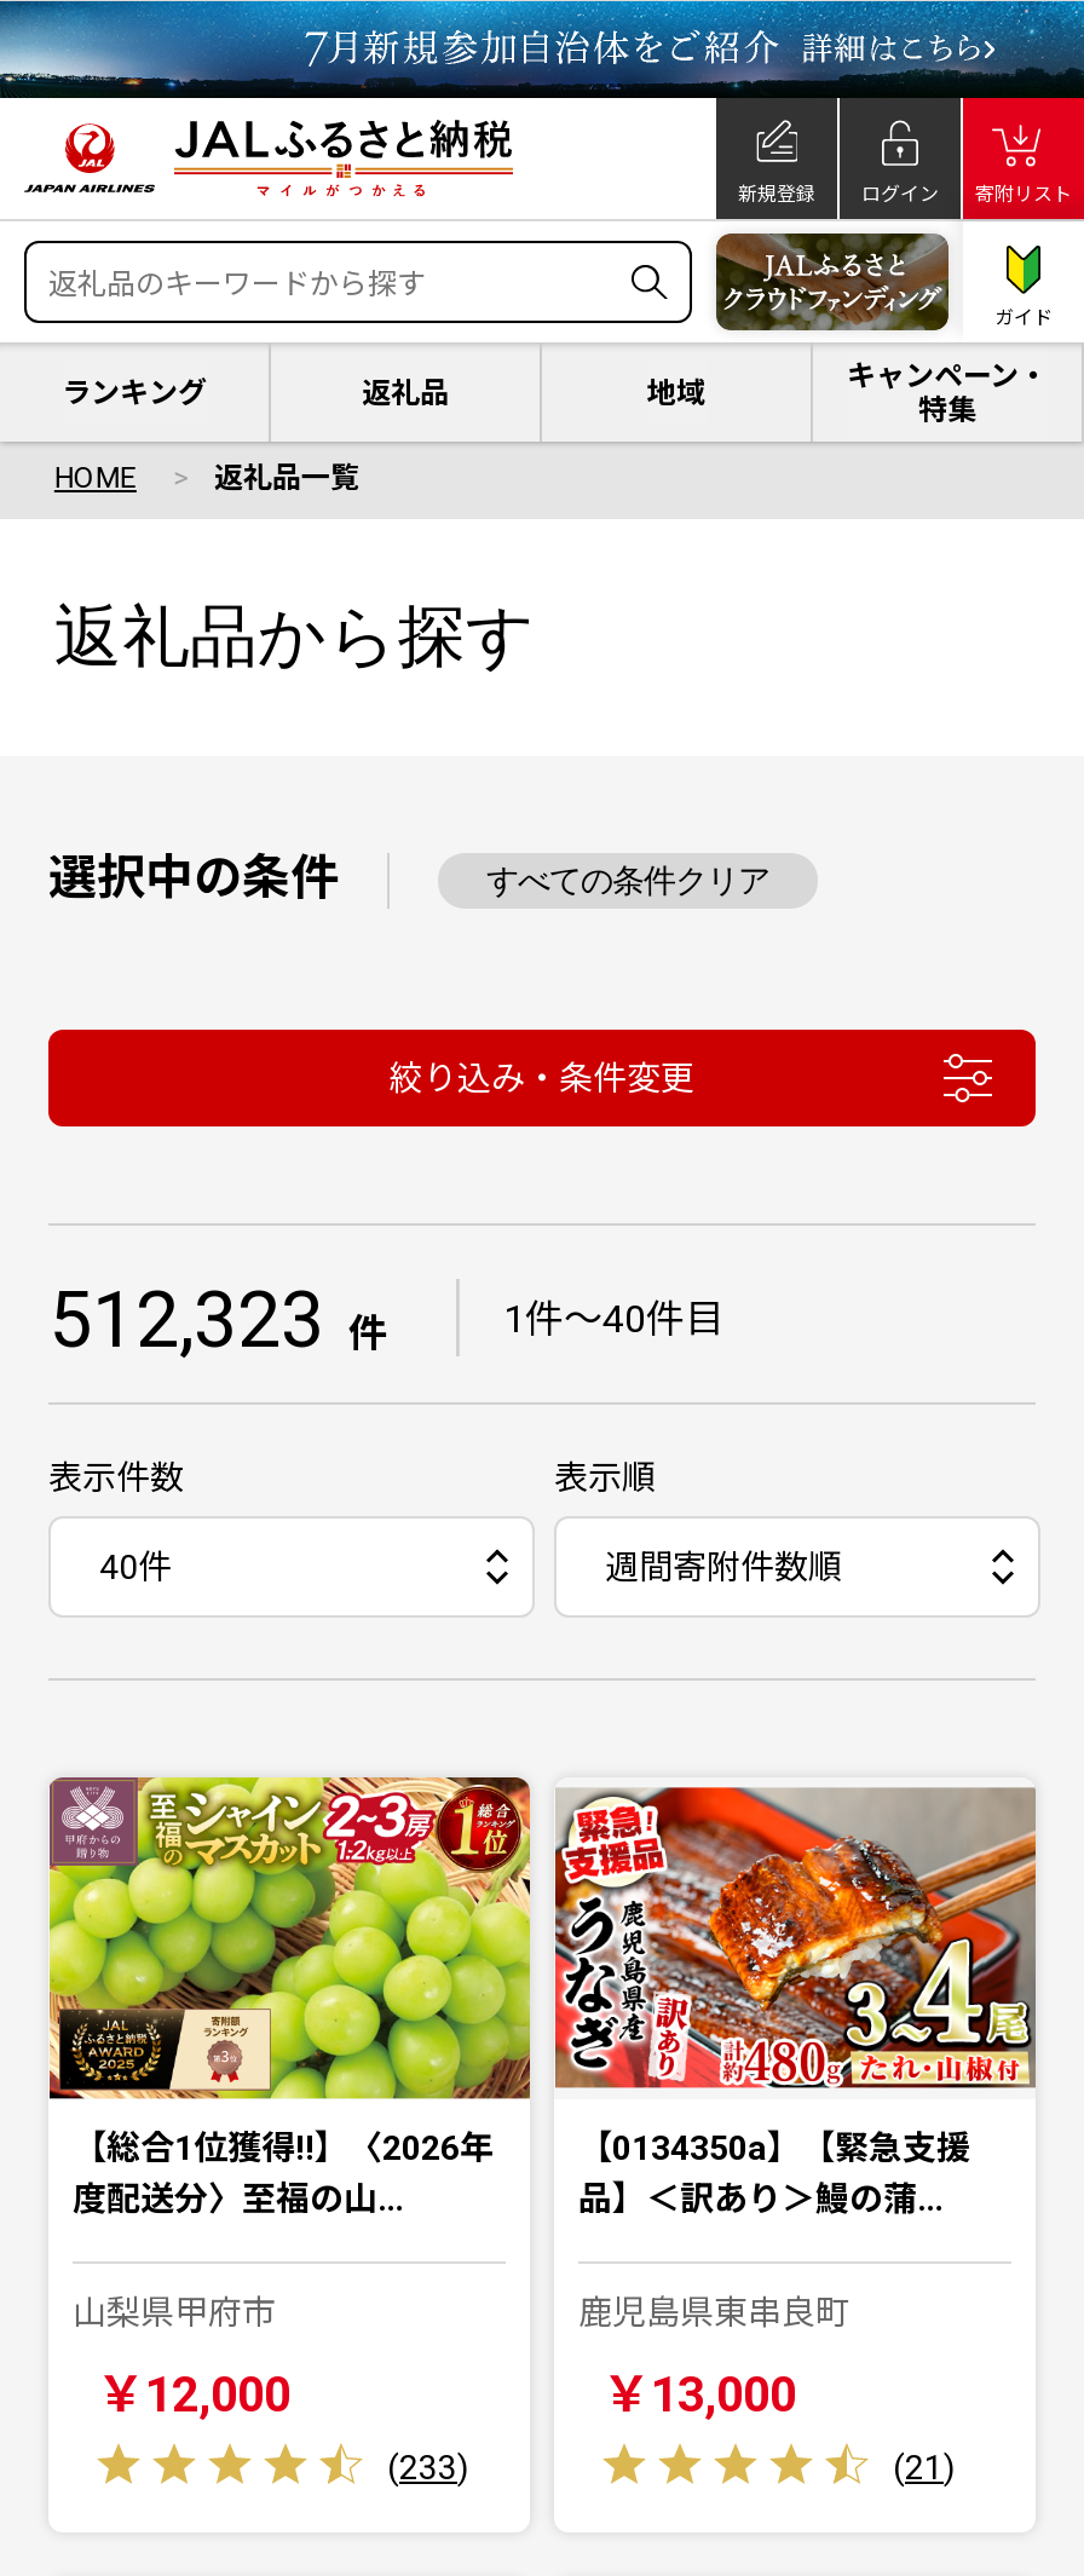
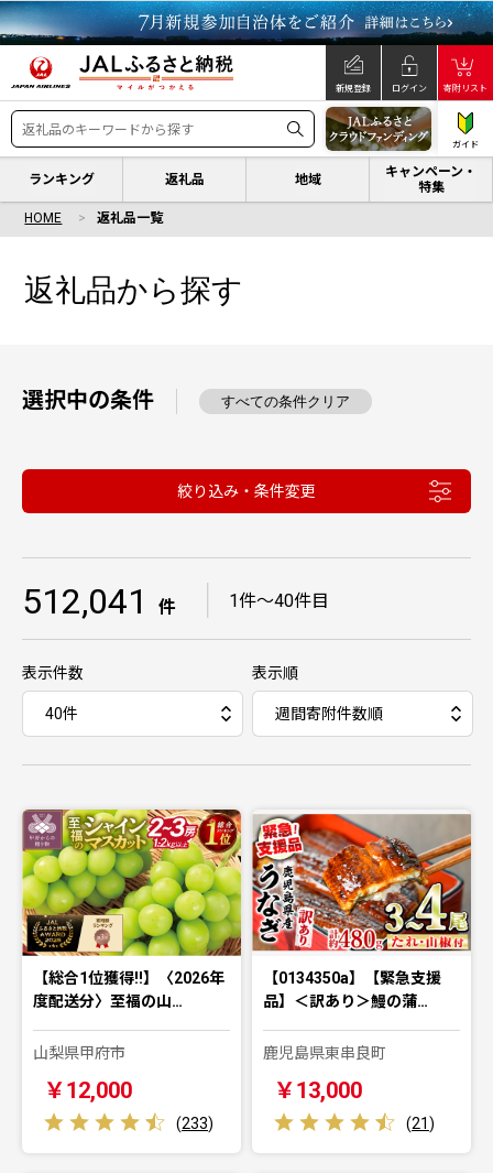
- 512,323 件 ｜ 1件〜40件目
+ 512,041 件 ｜ 1件〜40件目
